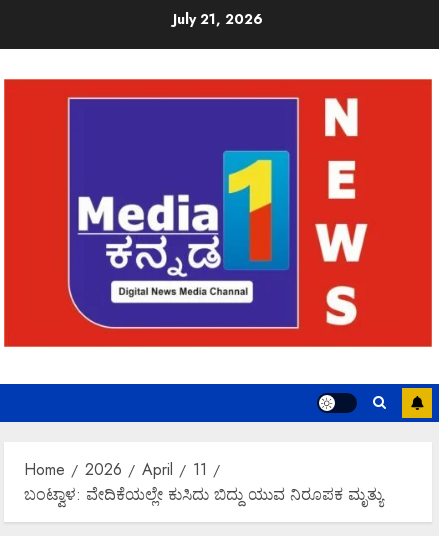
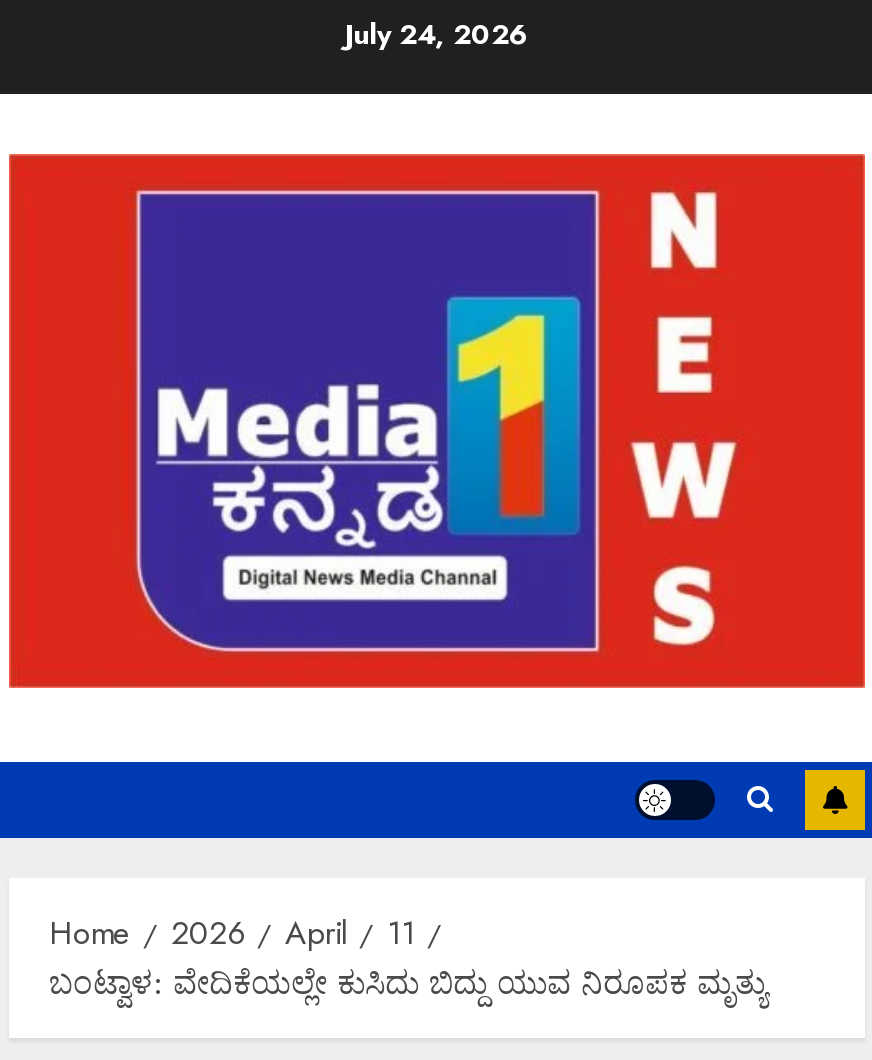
- July 21, 2026
+ July 24, 2026
